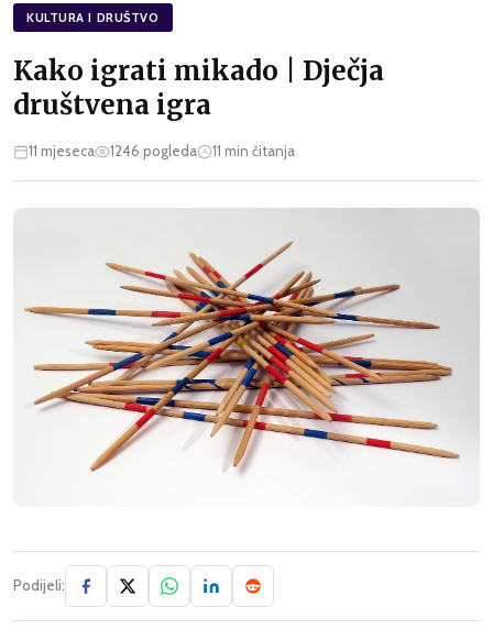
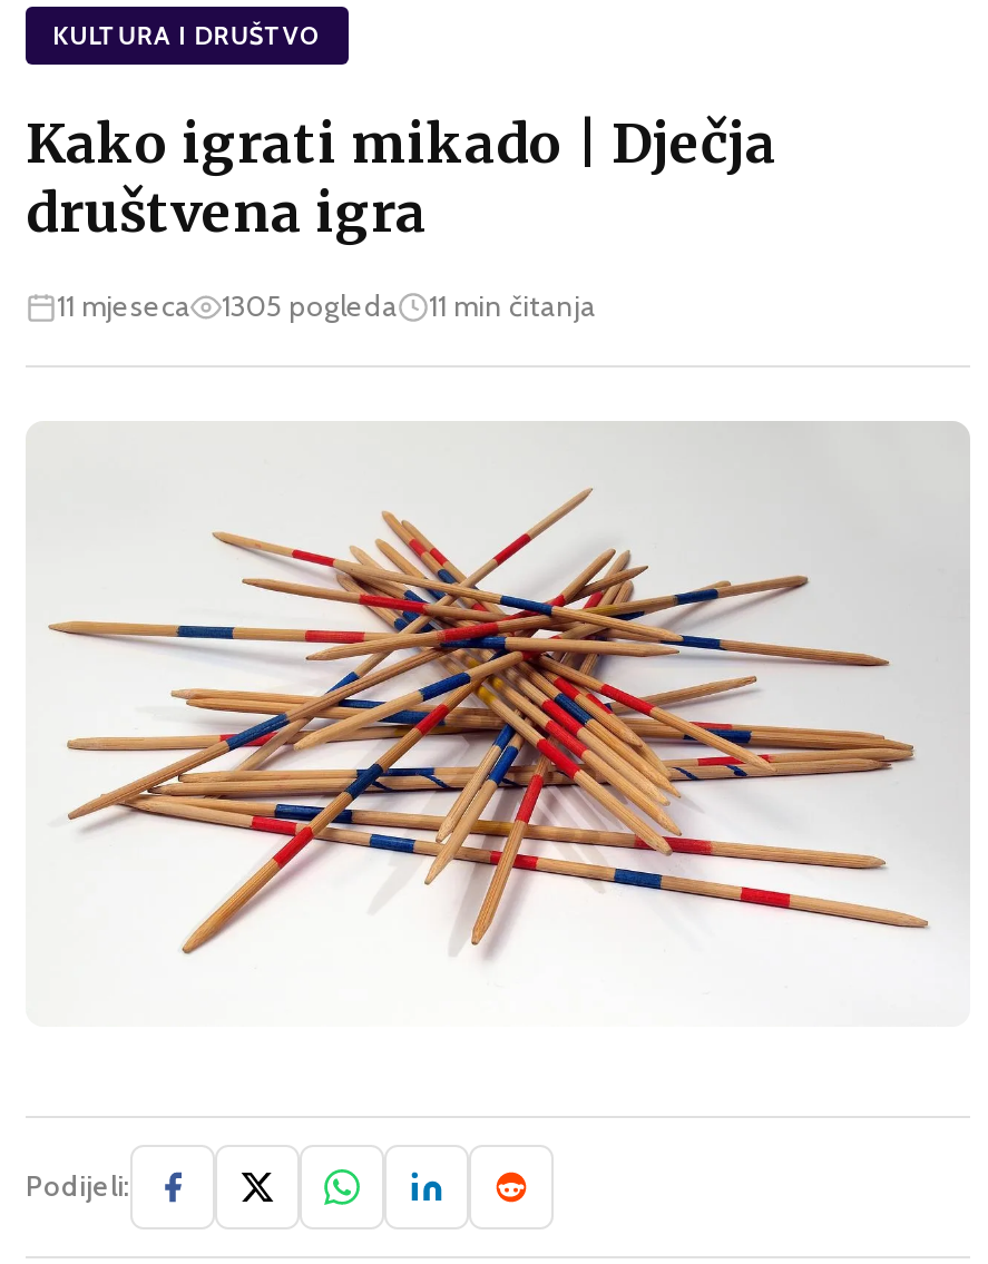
- 11 mjeseca 1246 pogleda 11 min čitanja
+ 11 mjeseca 1305 pogleda 11 min čitanja
